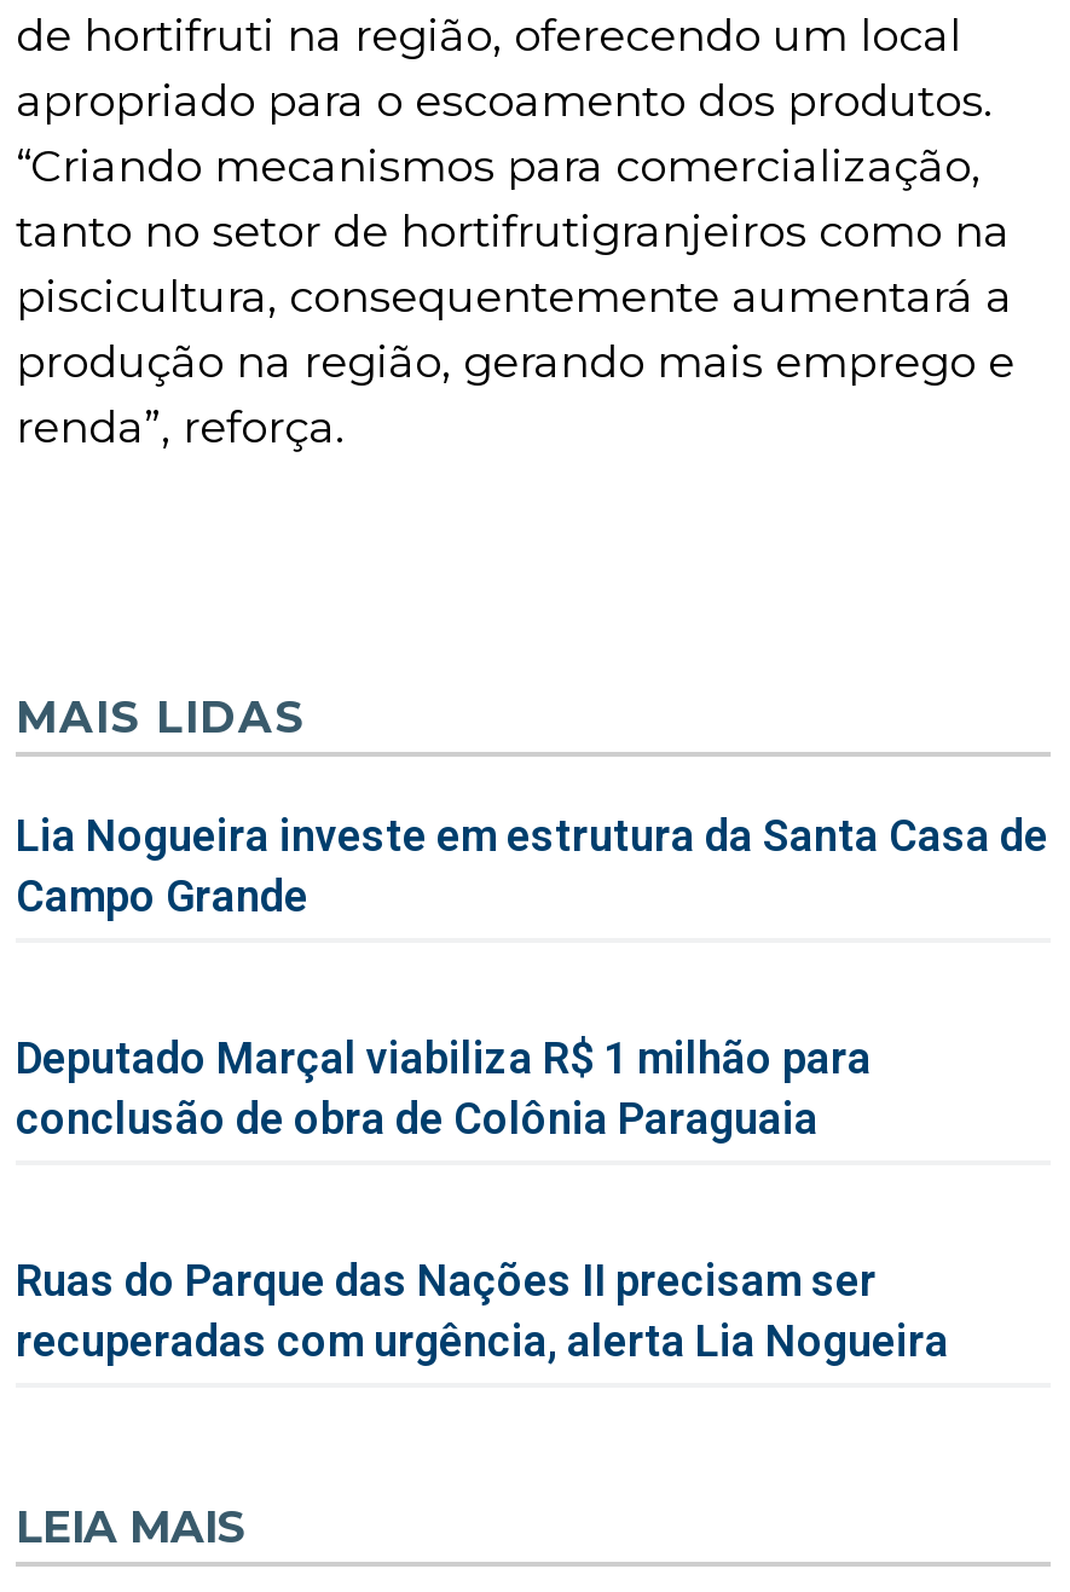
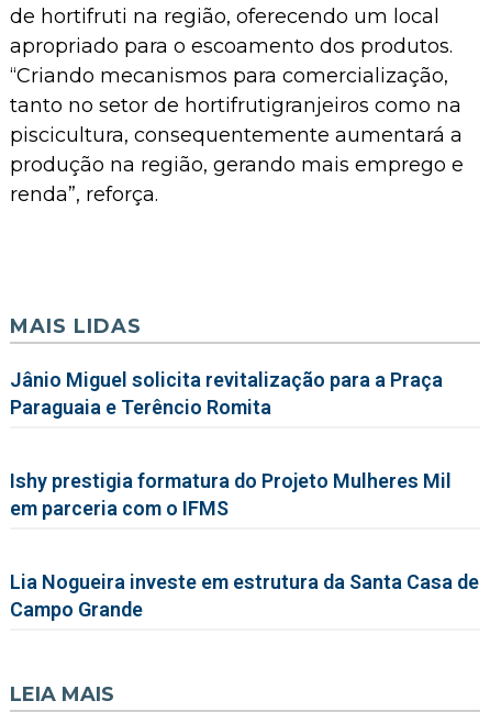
+ Jânio Miguel solicita revitalização para a Praça
+ Paraguaia e Terêncio Romita
+ Ishy prestigia formatura do Projeto Mulheres Mil
+ em parceria com o IFMS

moved down: Lia Nogueira investe em estrutura da Santa Casa de | Campo Grande

- Deputado Marçal viabiliza R$ 1 milhão para
- conclusão de obra de Colônia Paraguaia
- Ruas do Parque das Nações II precisam ser
- recuperadas com urgência, alerta Lia Nogueira
